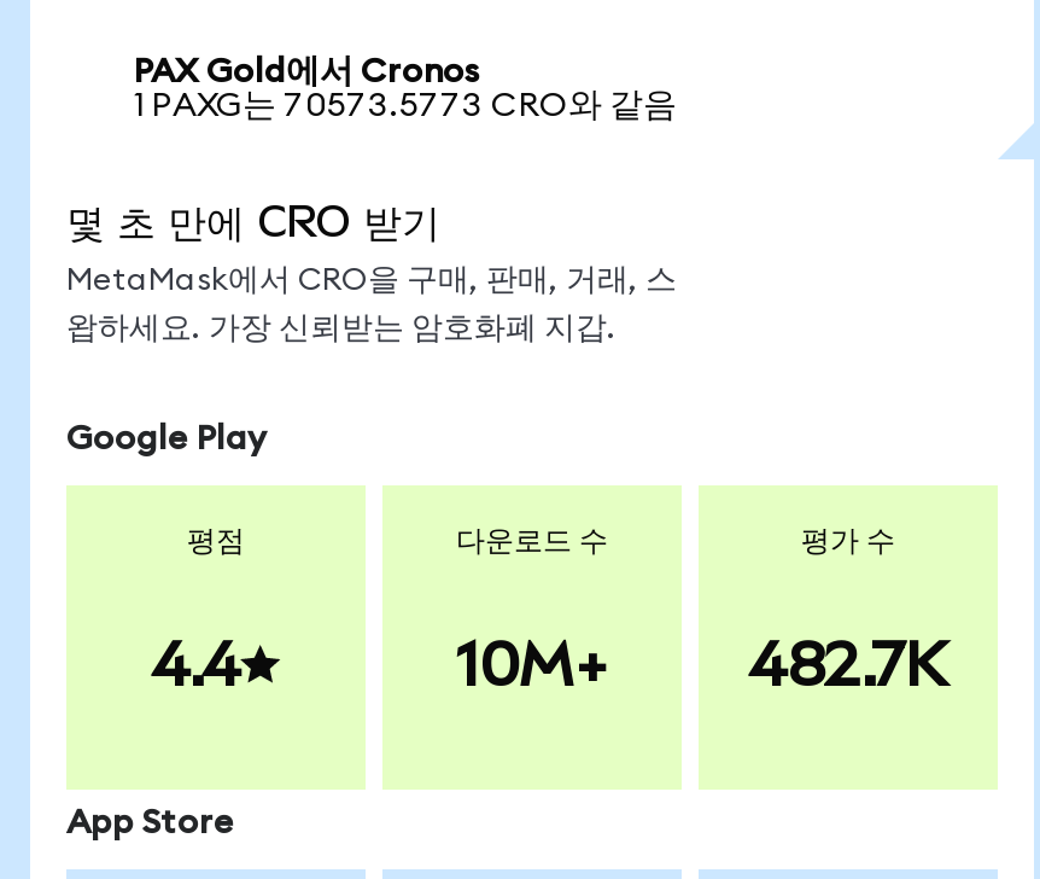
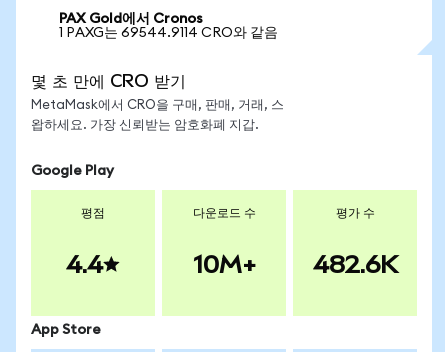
- 1 PAXG는 70573.5773 CRO와 같음
+ 1 PAXG는 69544.9114 CRO와 같음

- 482.7K
+ 482.6K
